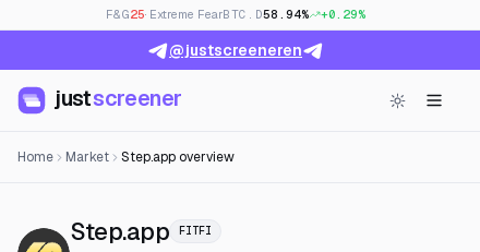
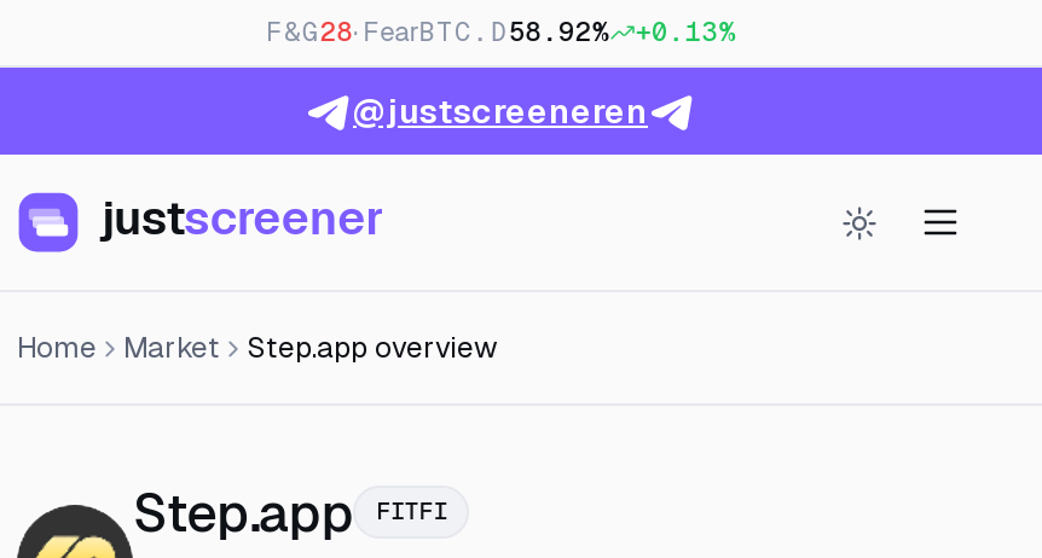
- F&G 25 · Extreme FearBTC.D 58.94%
- +0.29%
+ F&G 28 · FearBTC.D 58.92%
+ +0.13%
